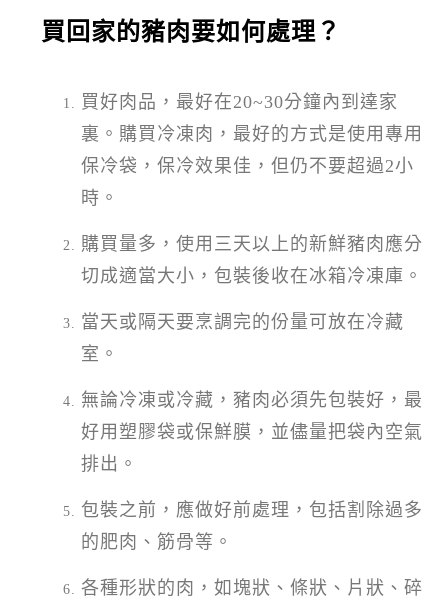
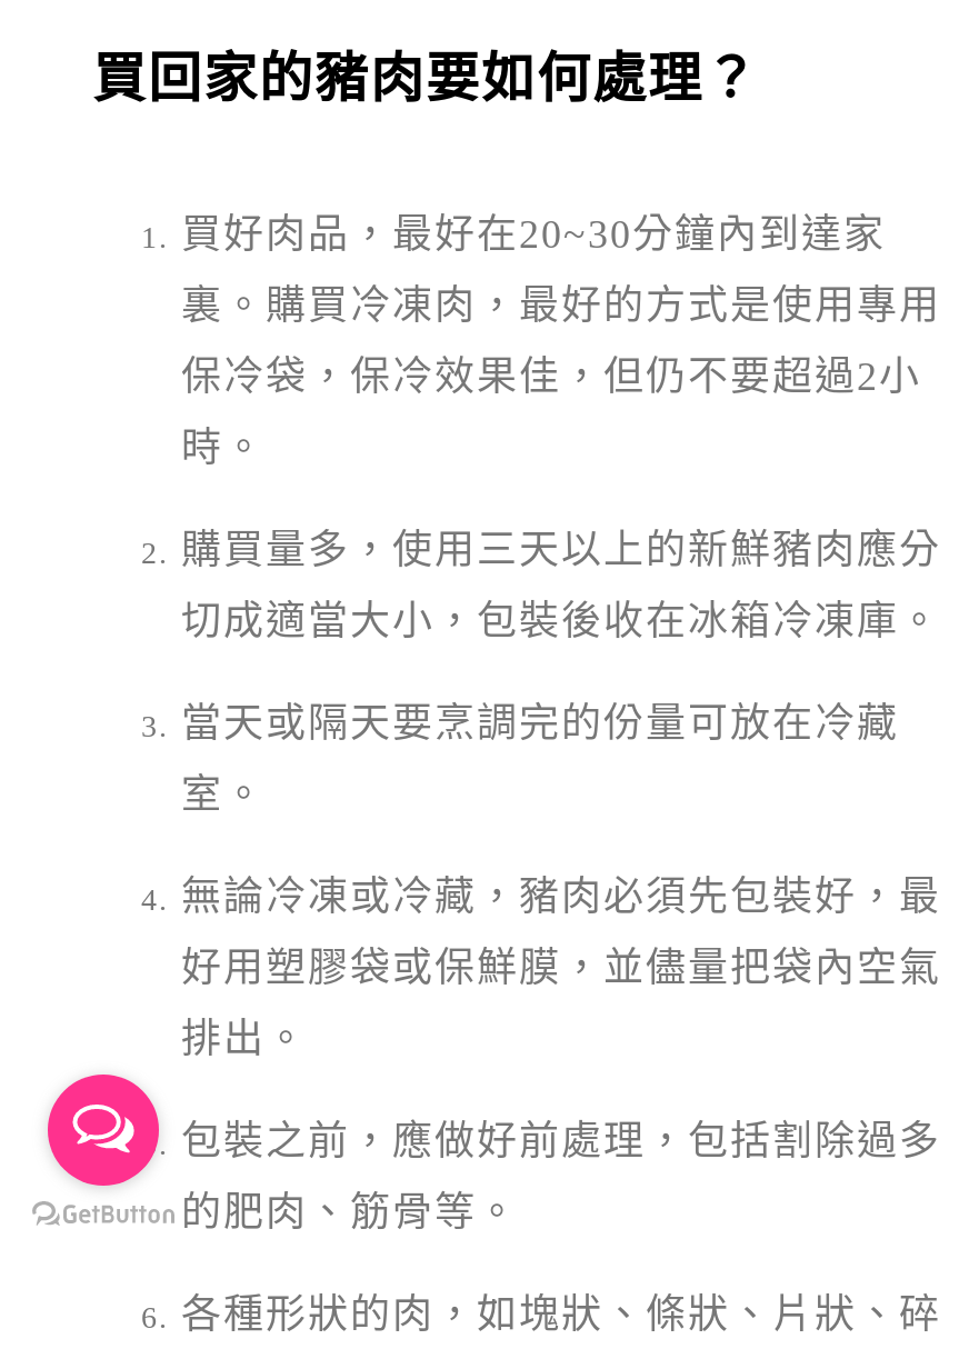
+ [image]
